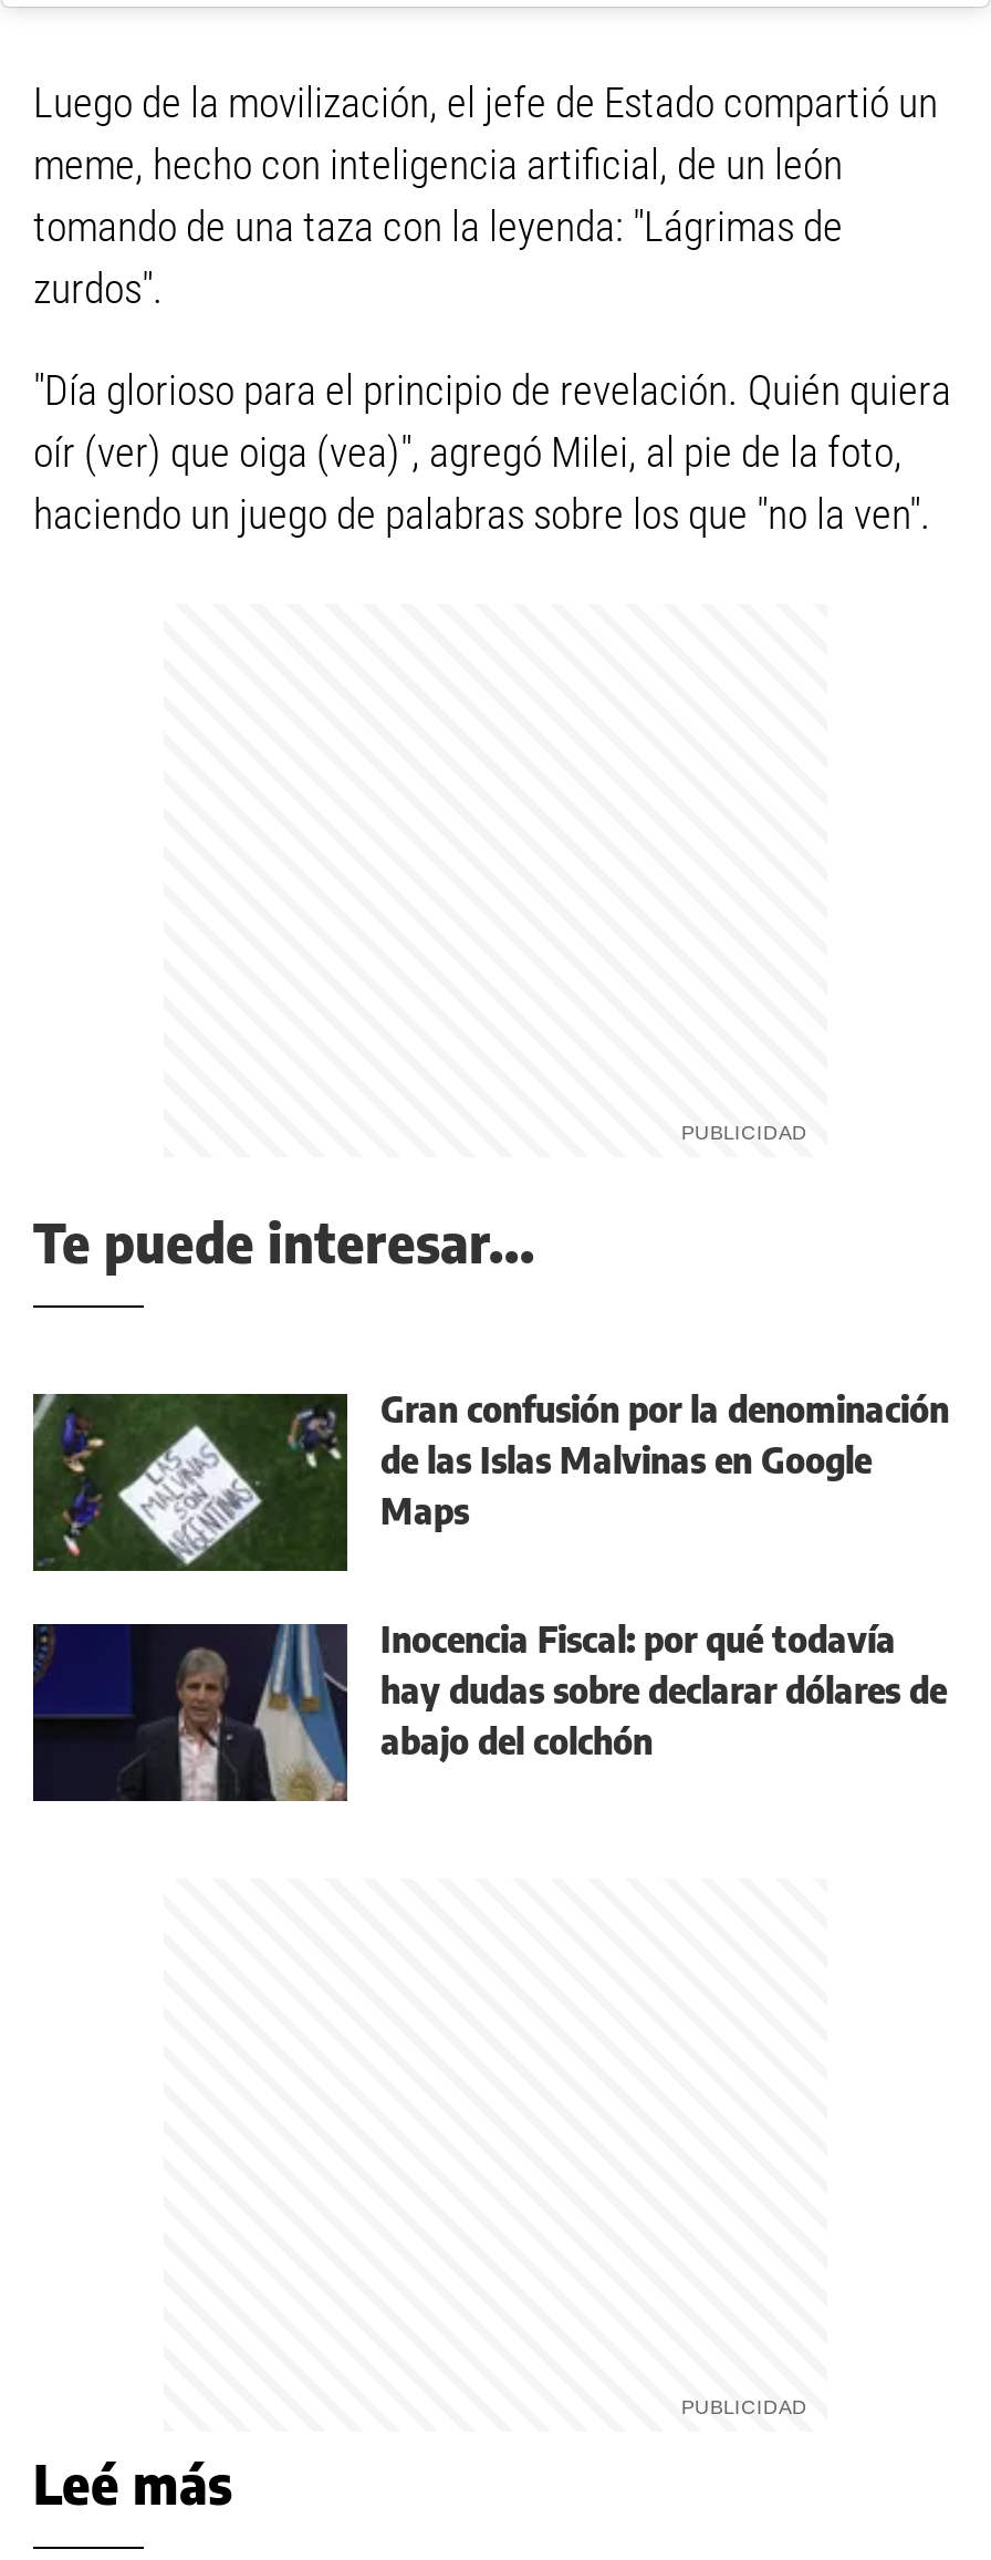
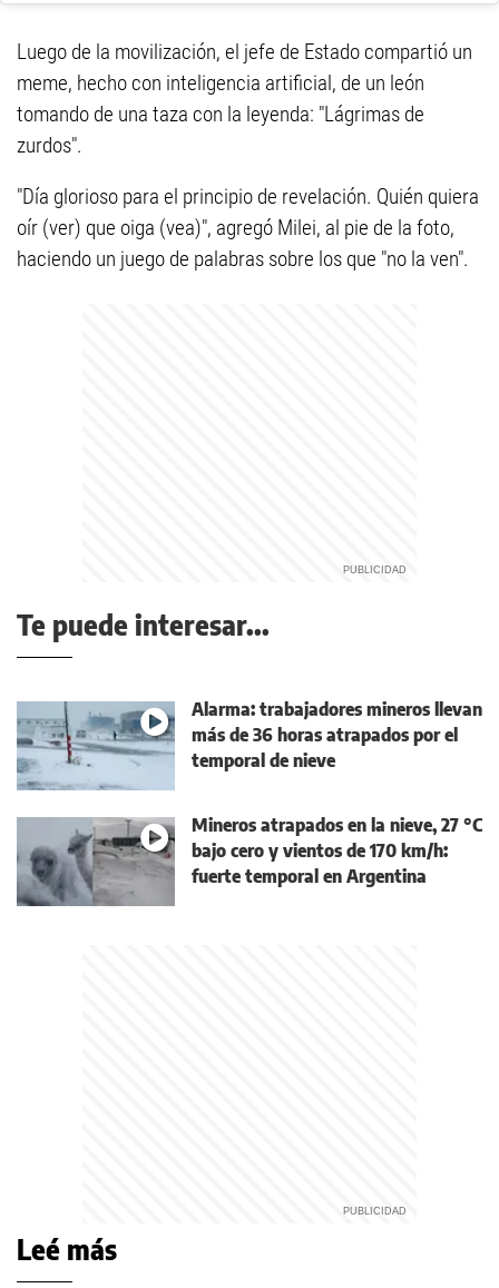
- [image]
- Gran confusión por la denominación
- de las Islas Malvinas en Google
- Maps
+ [image]
+ Alarma: trabajadores mineros llevan
+ más de 36 horas atrapados por el
+ temporal de nieve

- [image]
- Inocencia Fiscal: por qué todavía
- hay dudas sobre declarar dólares de
- abajo del colchón
+ [image]
+ Mineros atrapados en la nieve, 27 °C
+ bajo cero y vientos de 170 km/h:
+ fuerte temporal en Argentina
